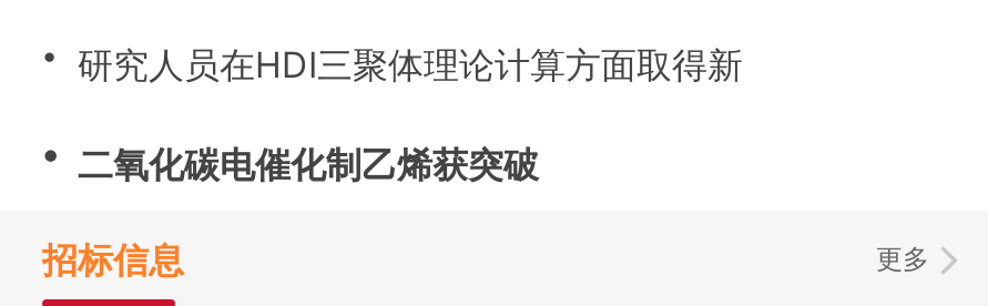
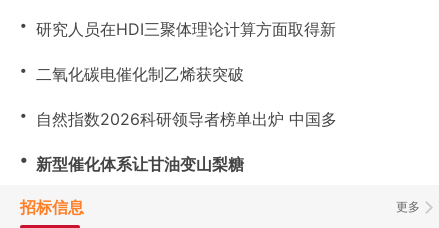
+ ・自然指数2026科研领导者榜单出炉 中国多
+ ・新型催化体系让甘油变山梨糖
